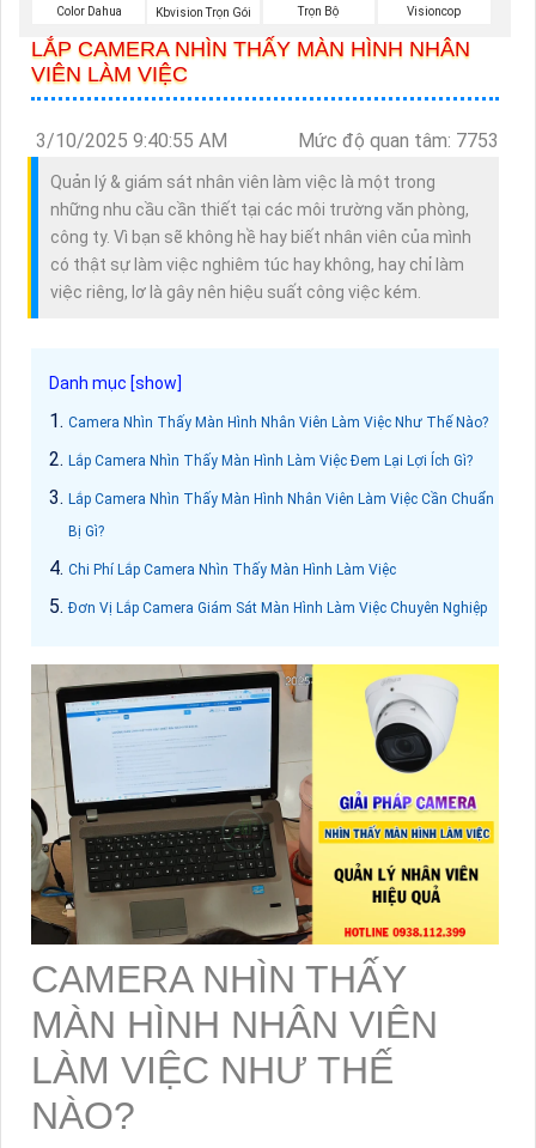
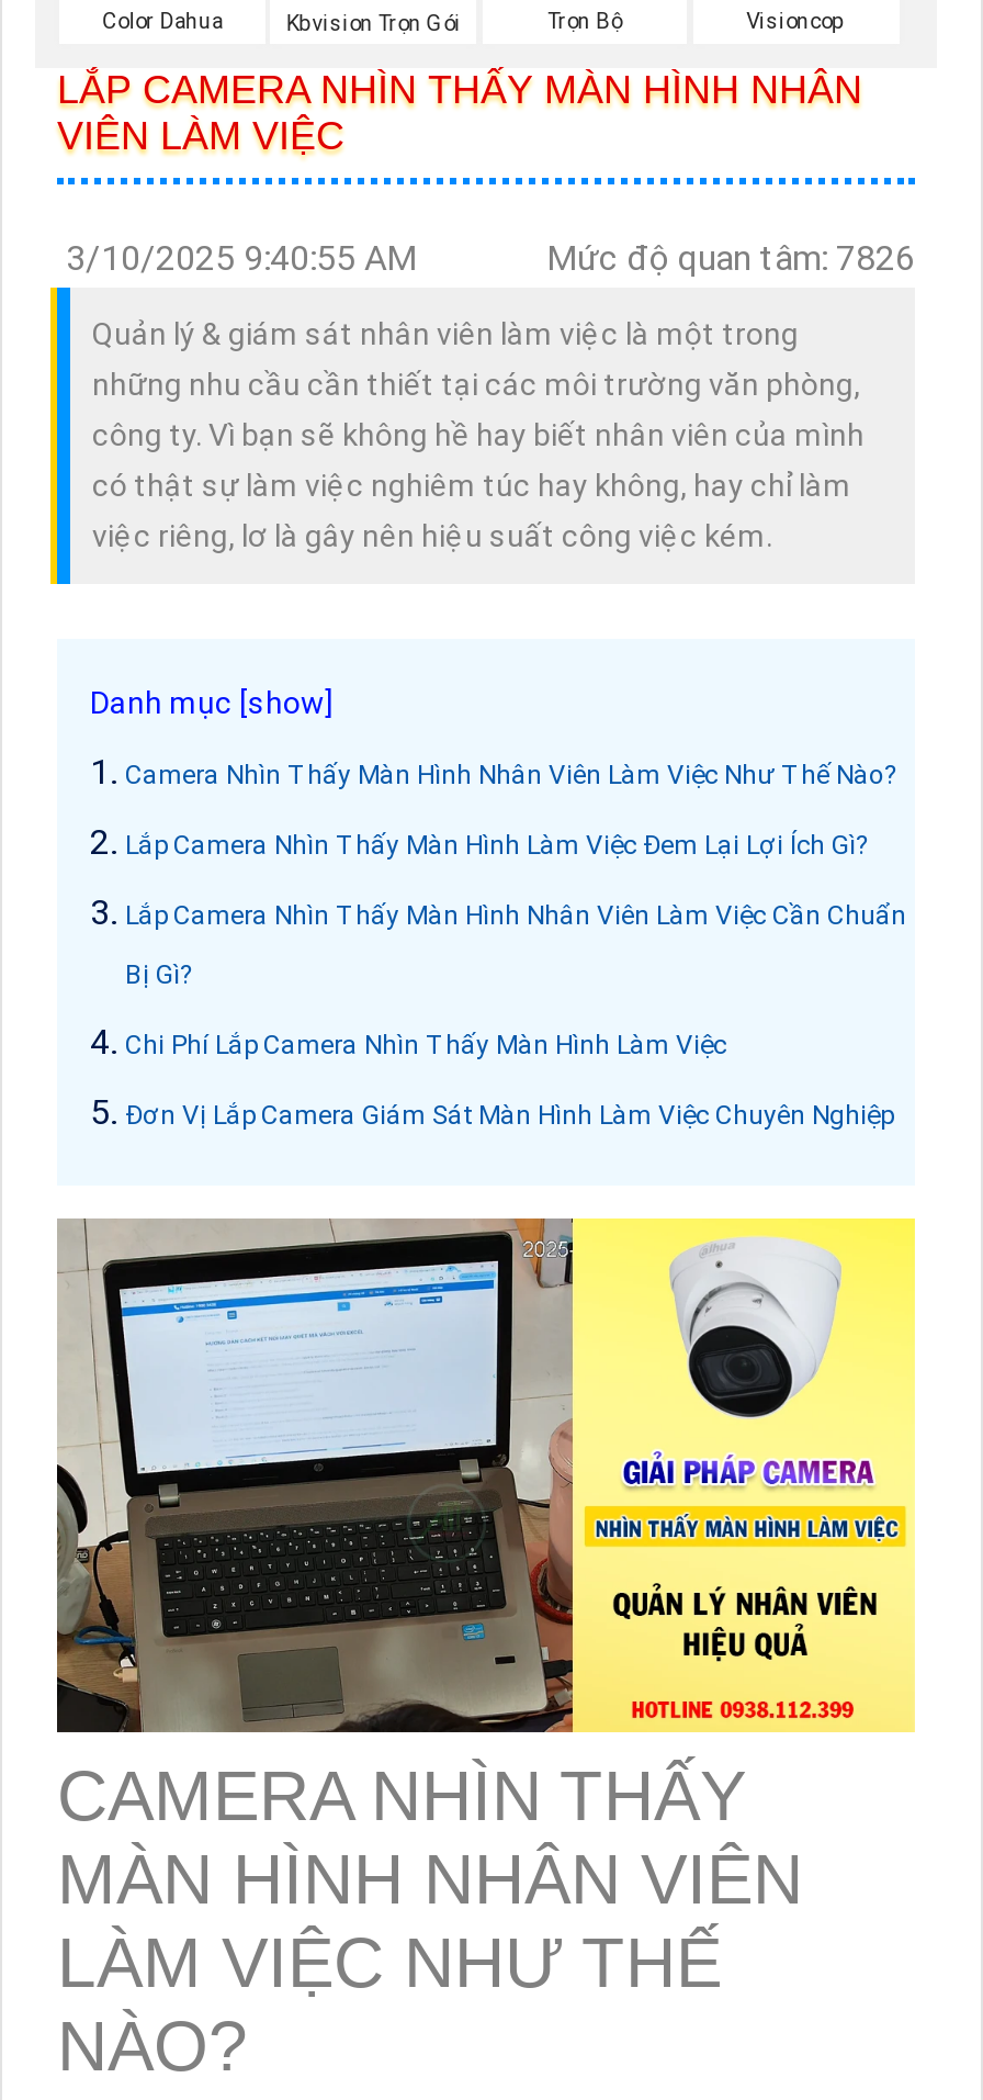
- Mức độ quan tâm: 7753
+ Mức độ quan tâm: 7826
